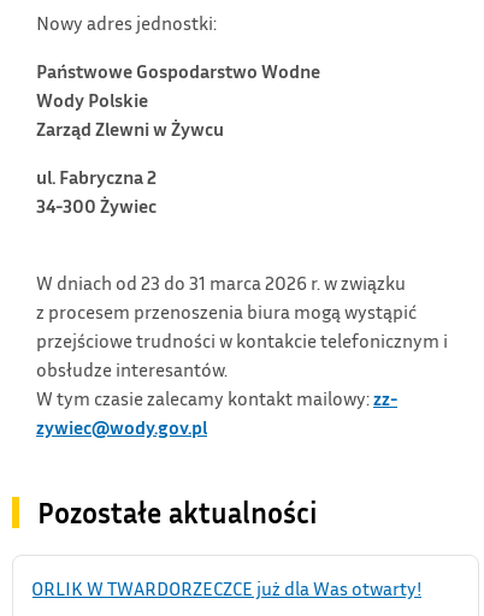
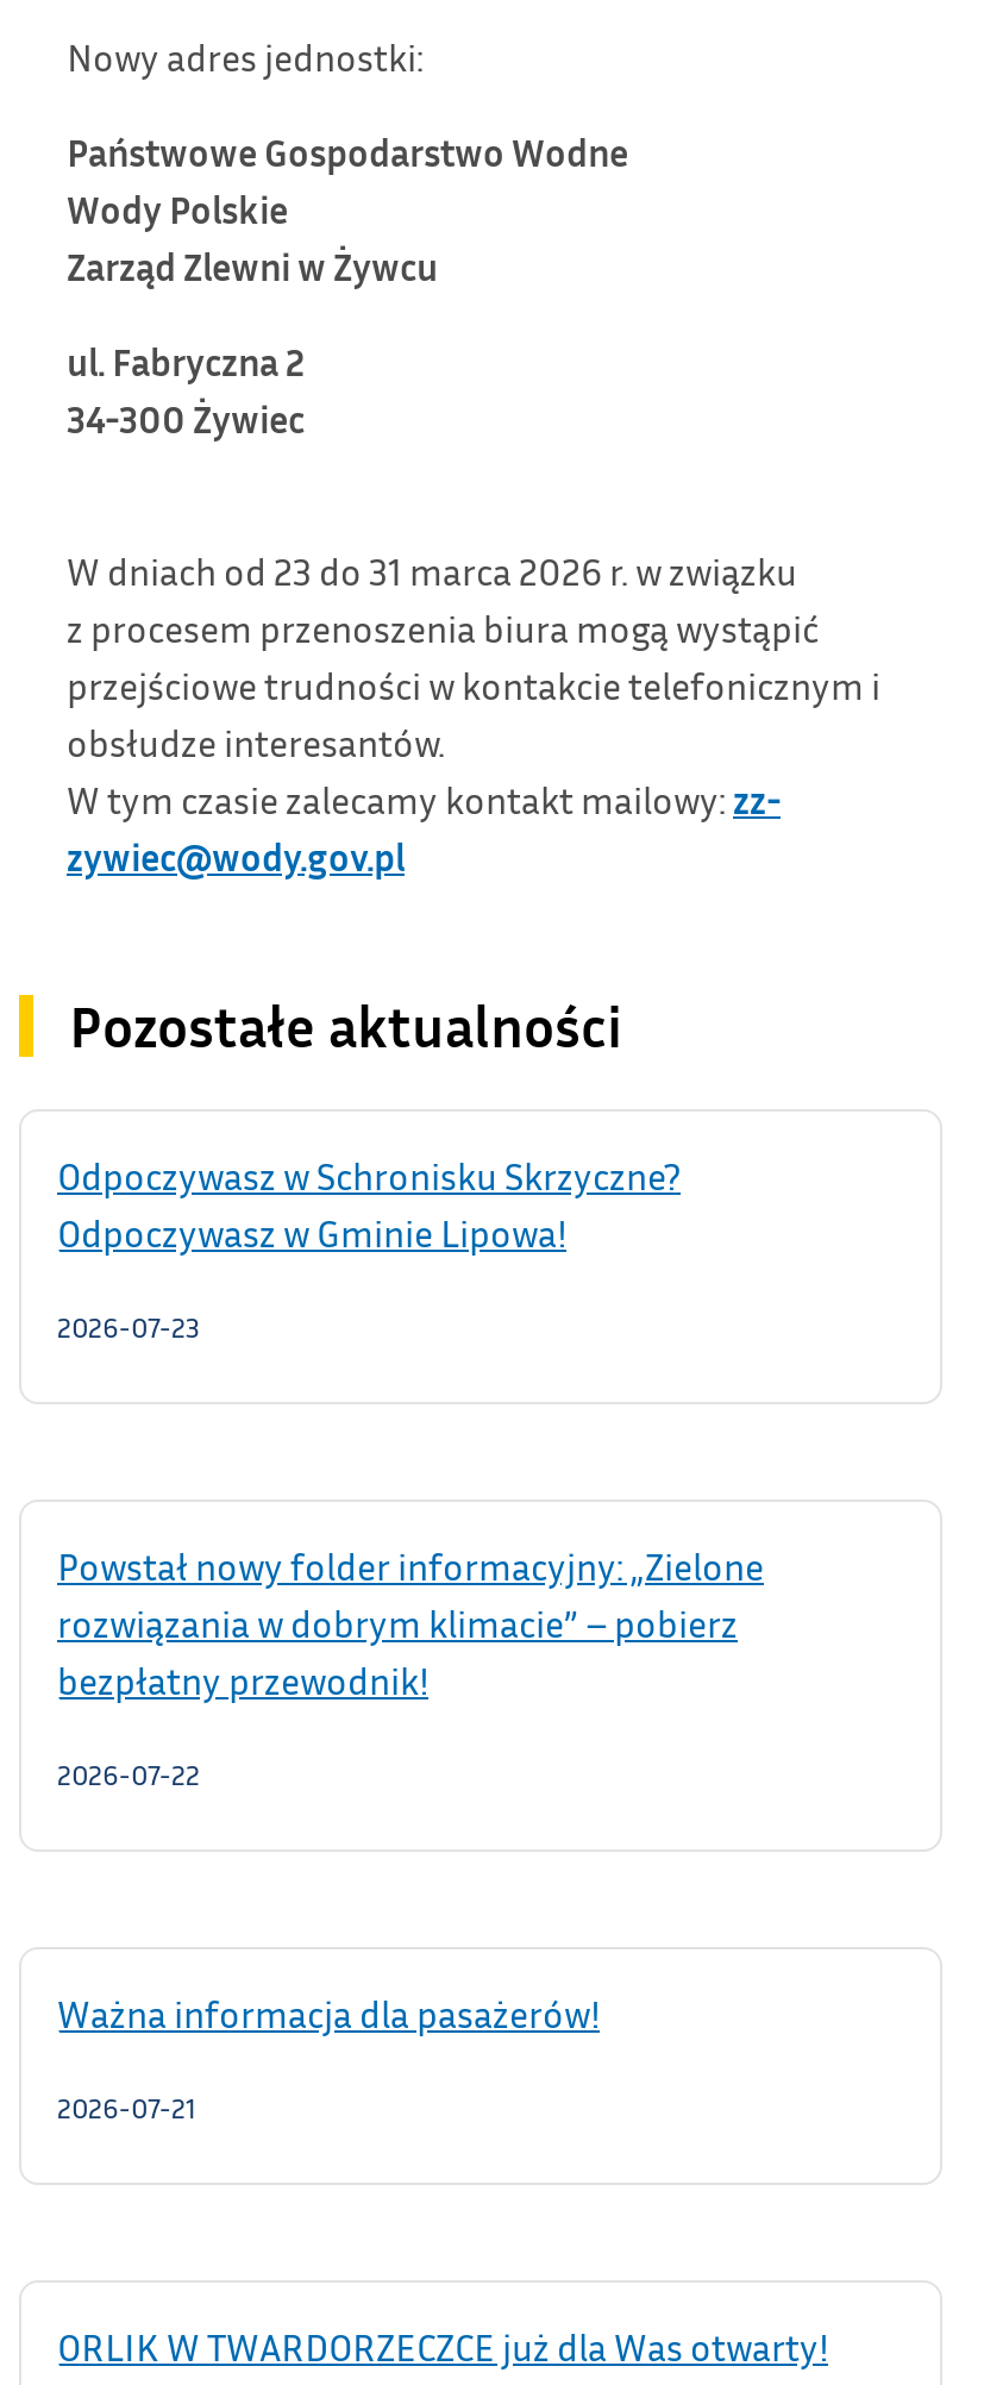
+ Odpoczywasz w Schronisku Skrzyczne?
+ Odpoczywasz w Gminie Lipowa!
+ 2026-07-23

+ Powstał nowy folder informacyjny: „Zielone
+ rozwiązania w dobrym klimacie” – pobierz
+ bezpłatny przewodnik!
+ 2026-07-22

+ Ważna informacja dla pasażerów!
+ 2026-07-21
